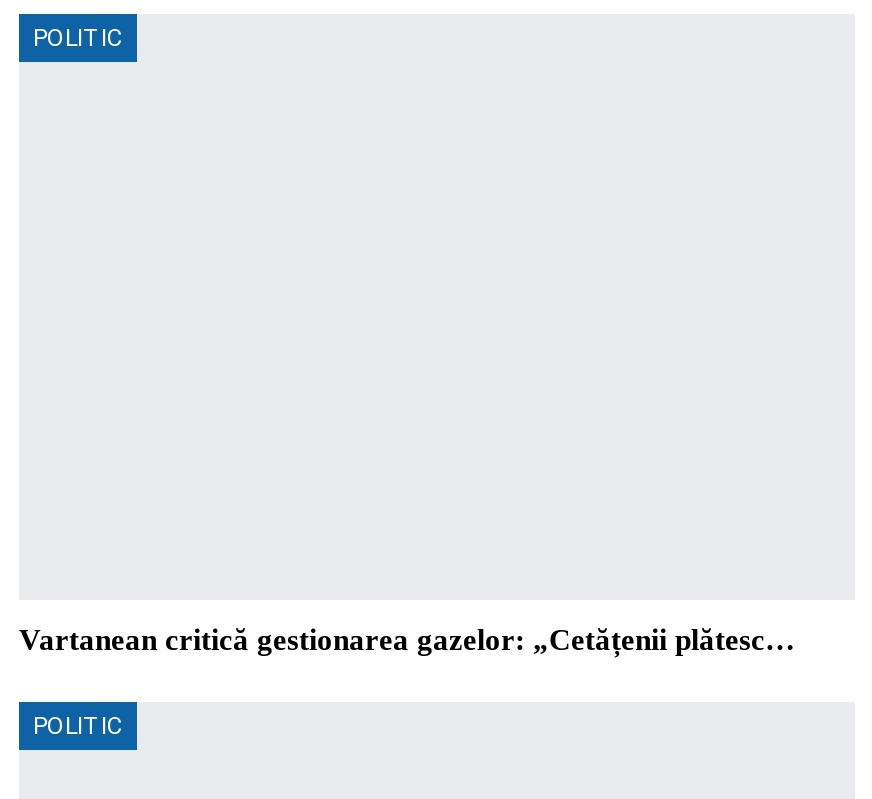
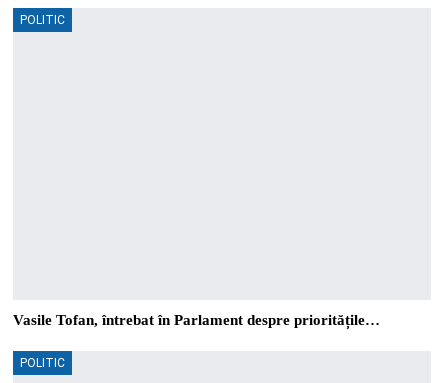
- Vartanean critică gestionarea gazelor: „Cetățenii plătesc…
+ Vasile Tofan, întrebat în Parlament despre prioritățile…
